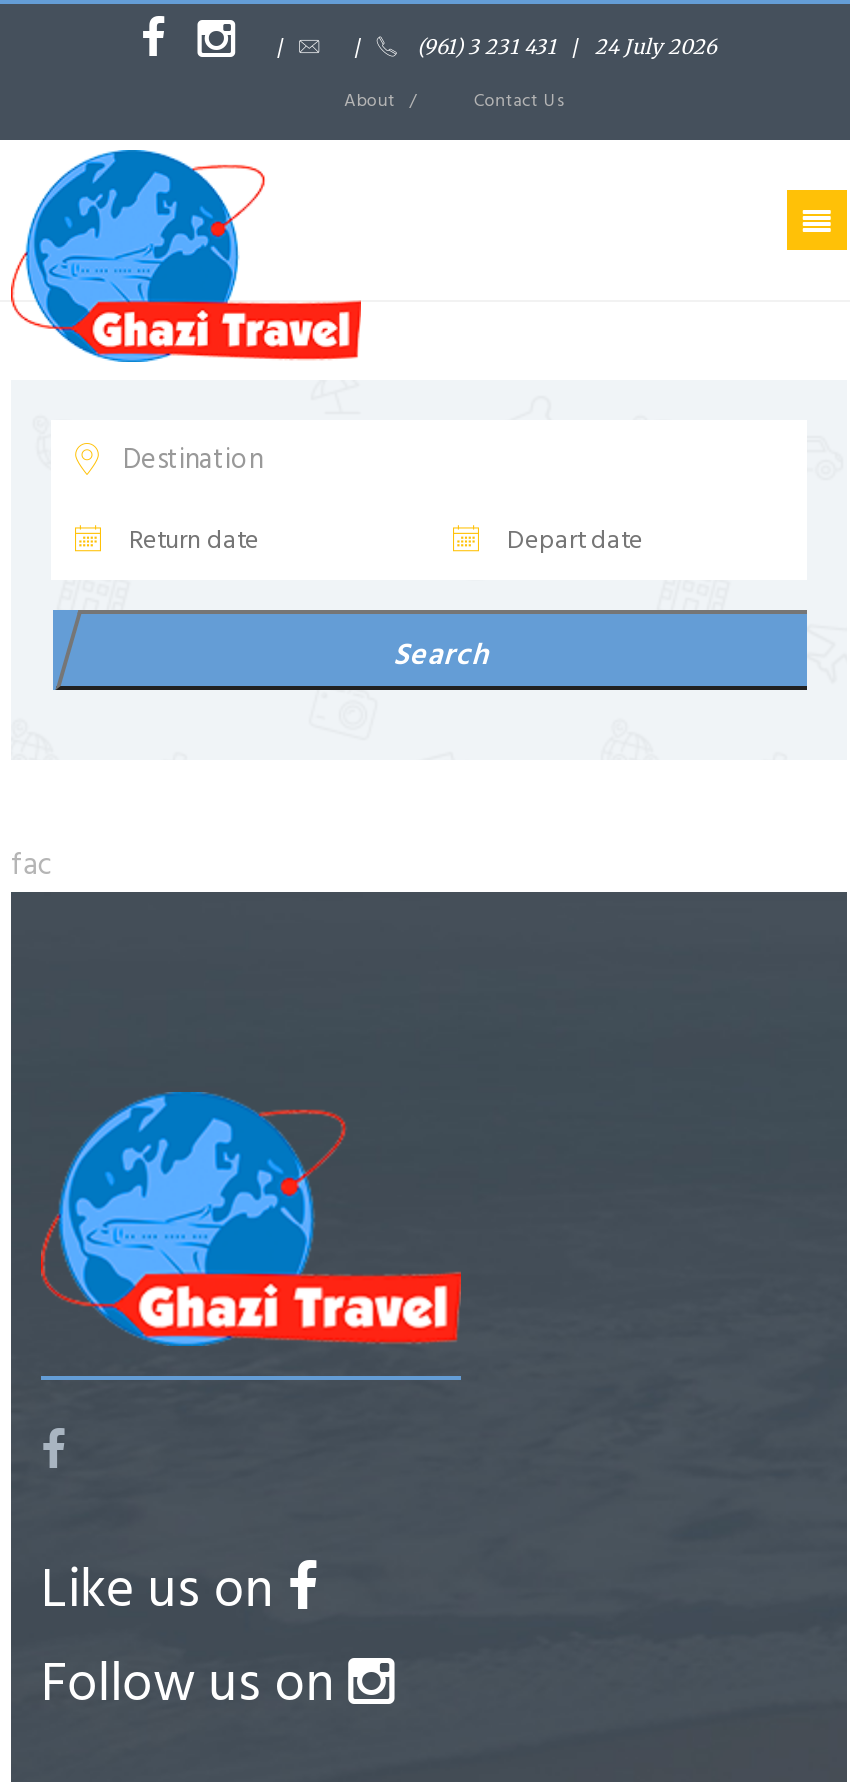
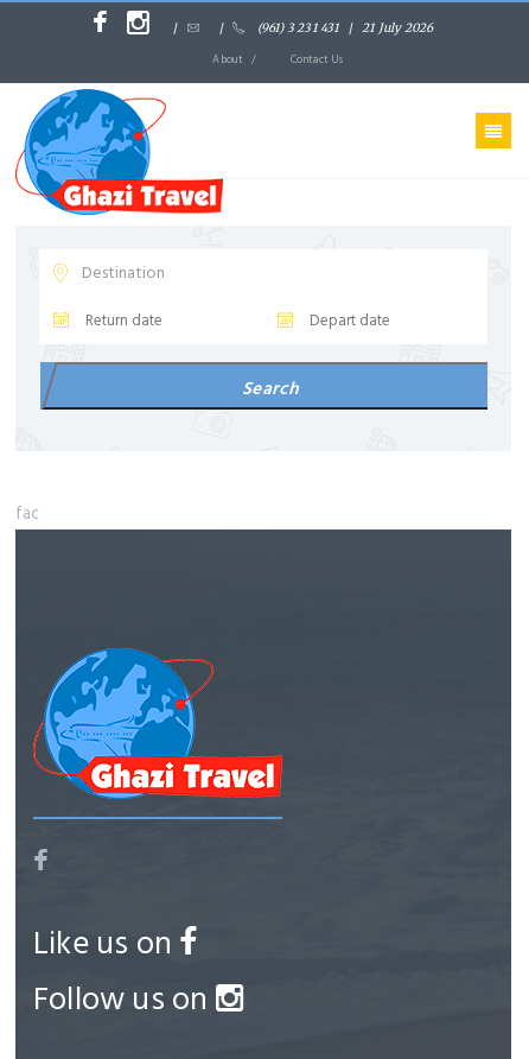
- (961) 3 231 431 / 24 July 2026
+ (961) 3 231 431 / 21 July 2026
